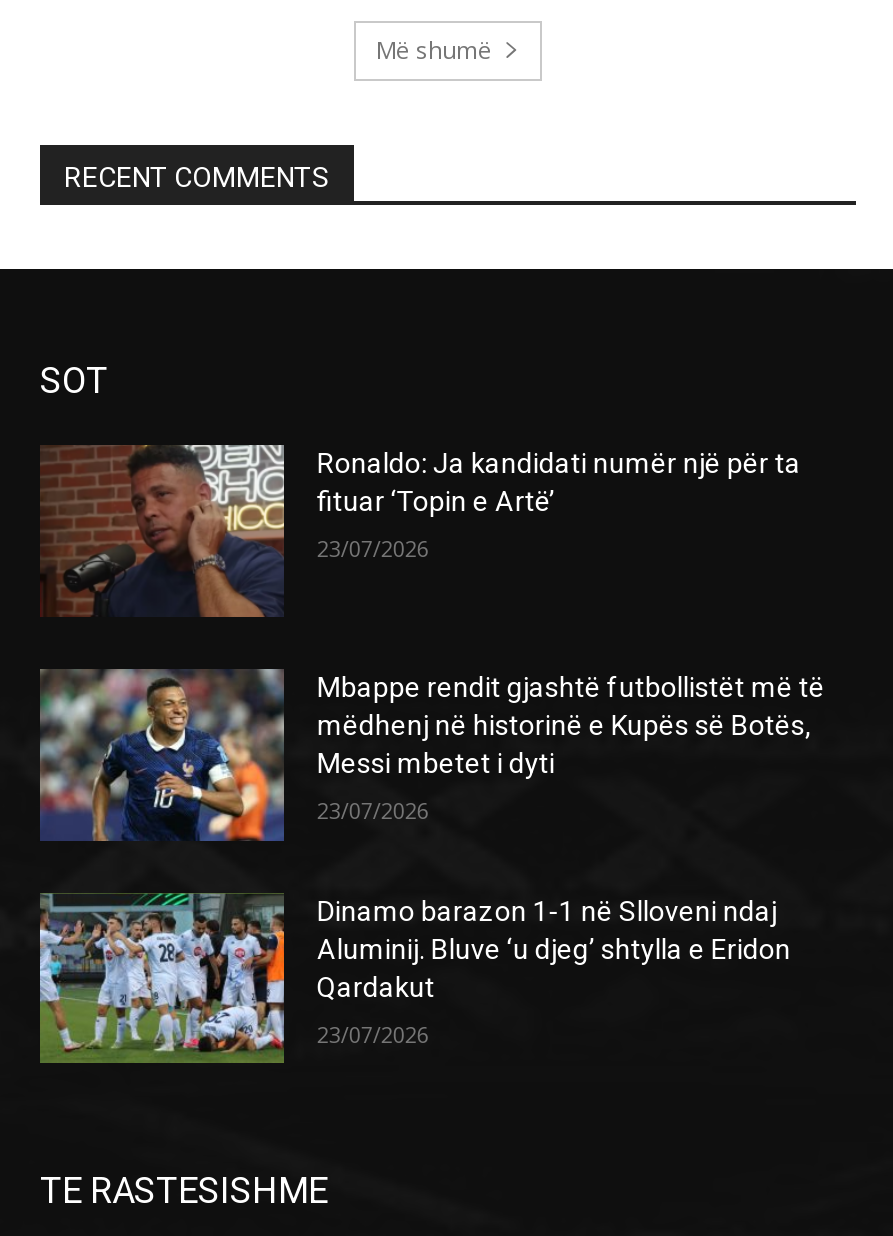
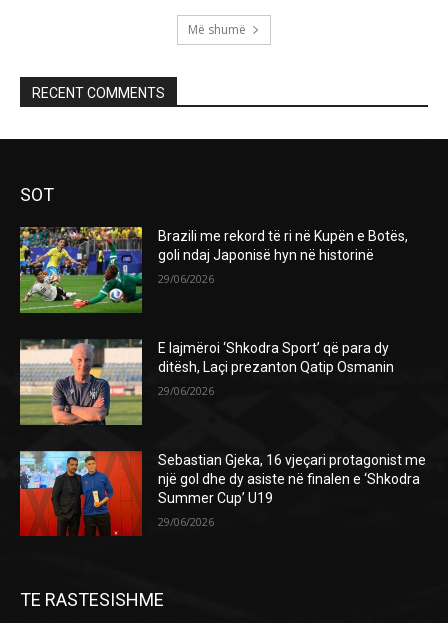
- [image]
- Ronaldo: Ja kandidati numër një për ta
- fituar ‘Topin e Artë’
+ [image]
+ Brazili me rekord të ri në Kupën e Botës,
+ goli ndaj Japonisë hyn në historinë

- 23/07/2026
+ 29/06/2026

- [image]
- Mbappe rendit gjashtë futbollistët më të
- mëdhenj në historinë e Kupës së Botës,
- Messi mbetet i dyti
+ [image]
+ E lajmëroi ‘Shkodra Sport’ që para dy
+ ditësh, Laçi prezanton Qatip Osmanin

- 23/07/2026
+ 29/06/2026

- [image]
- Dinamo barazon 1-1 në Slloveni ndaj
- Aluminij. Bluve ‘u djeg’ shtylla e Eridon
- Qardakut
+ [image]
+ Sebastian Gjeka, 16 vjeçari protagonist me
+ një gol dhe dy asiste në finalen e ‘Shkodra
+ Summer Cup’ U19

- 23/07/2026
+ 29/06/2026
